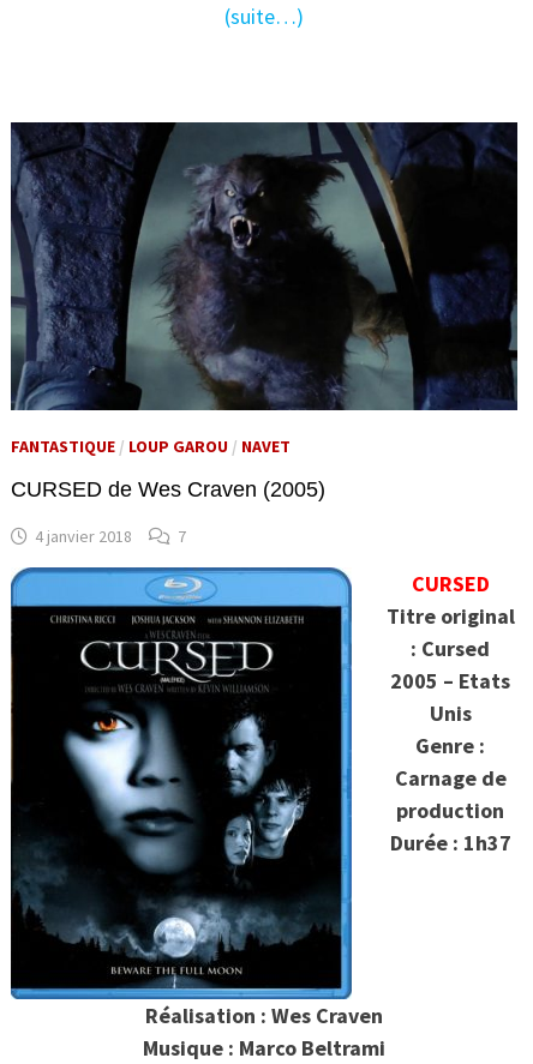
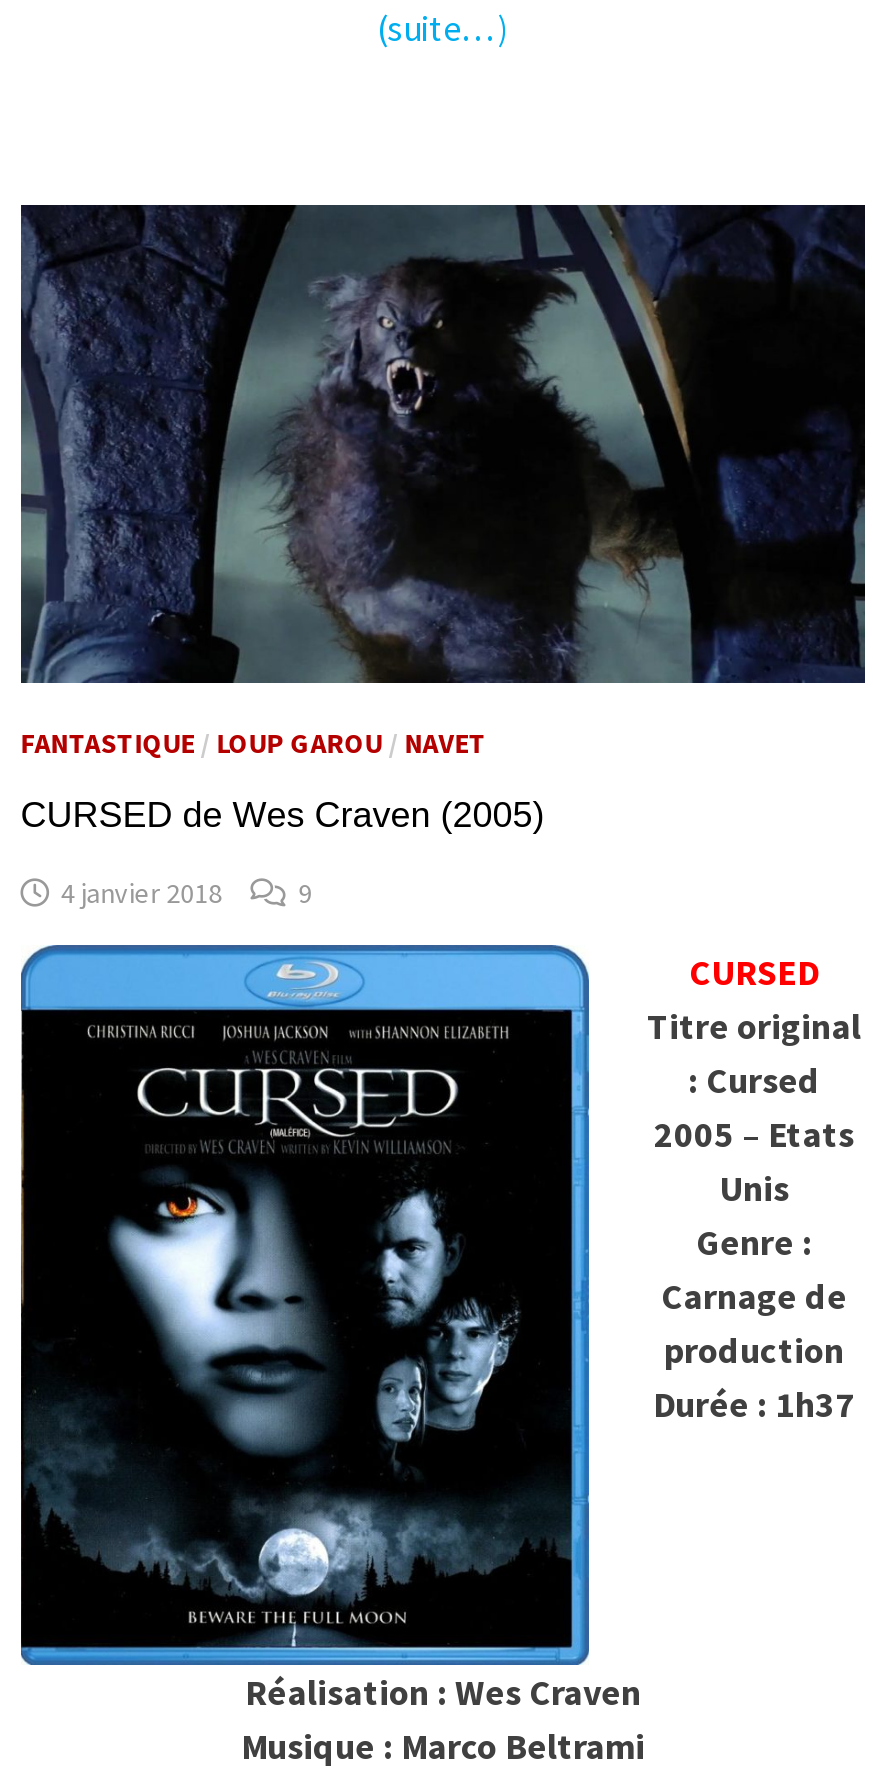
- 7
+ 9
